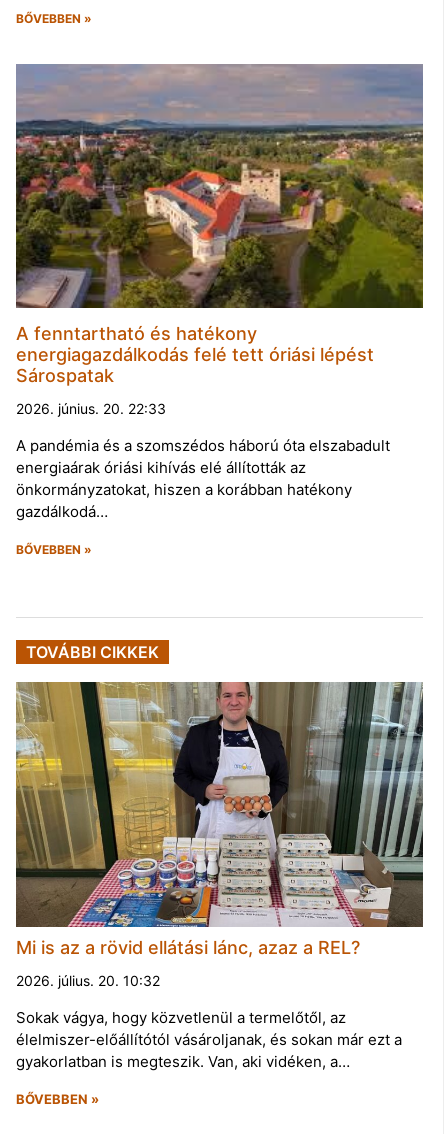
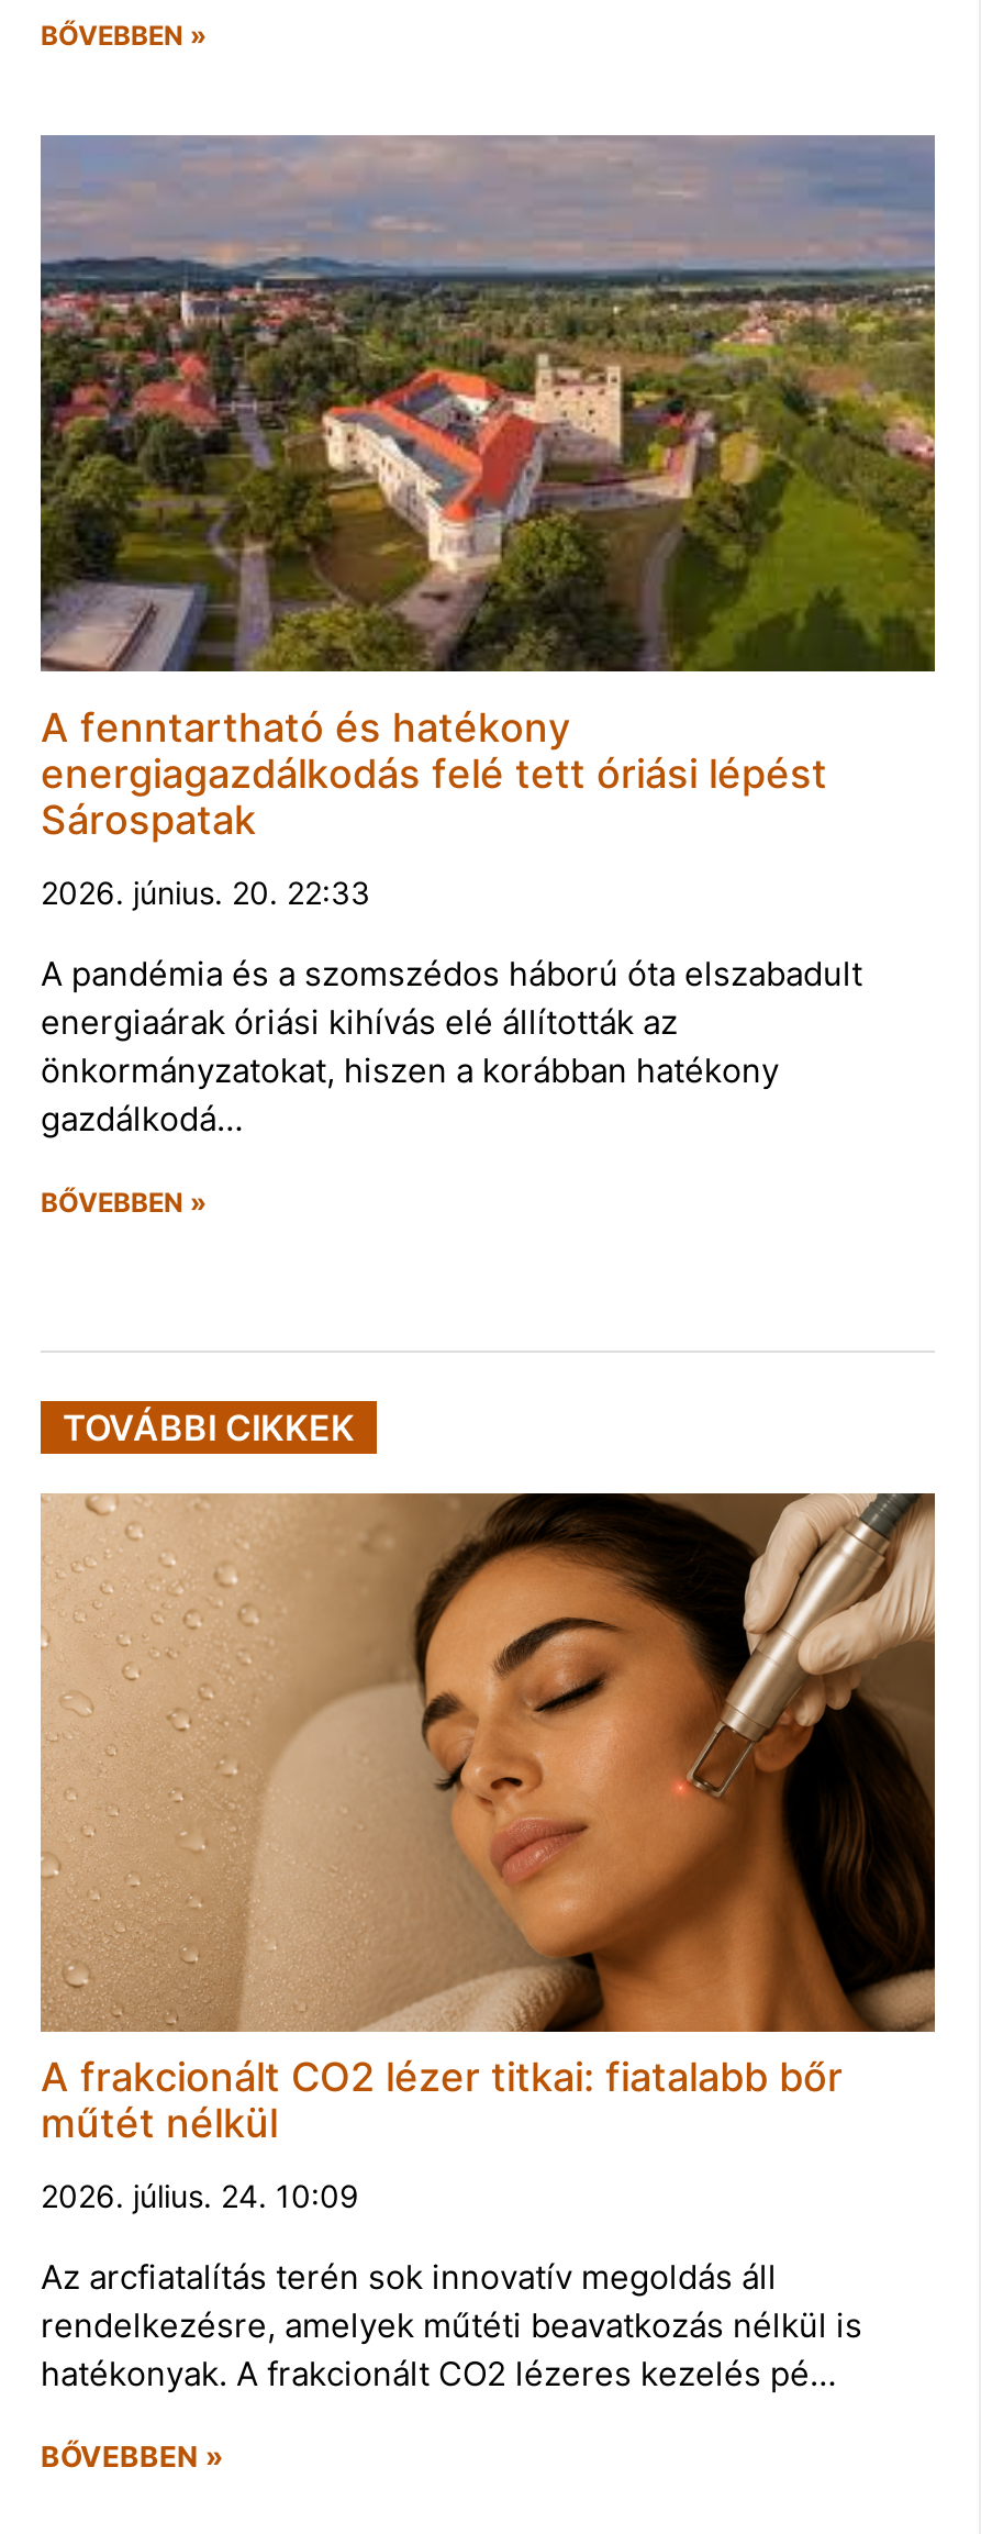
- [image]
- Mi is az a rövid ellátási lánc, azaz a REL?
+ [image]
+ A frakcionált CO2 lézer titkai: fiatalabb bőr
+ műtét nélkül

- 2026. július. 20. 10:32
+ 2026. július. 24. 10:09

- Sokak vágya, hogy közvetlenül a termelőtől, az
- élelmiszer-előállítótól vásároljanak, és sokan már ezt a
- gyakorlatban is megteszik. Van, aki vidéken, a…
+ Az arcfiatalítás terén sok innovatív megoldás áll
+ rendelkezésre, amelyek műtéti beavatkozás nélkül is
+ hatékonyak. A frakcionált CO2 lézeres kezelés pé…
